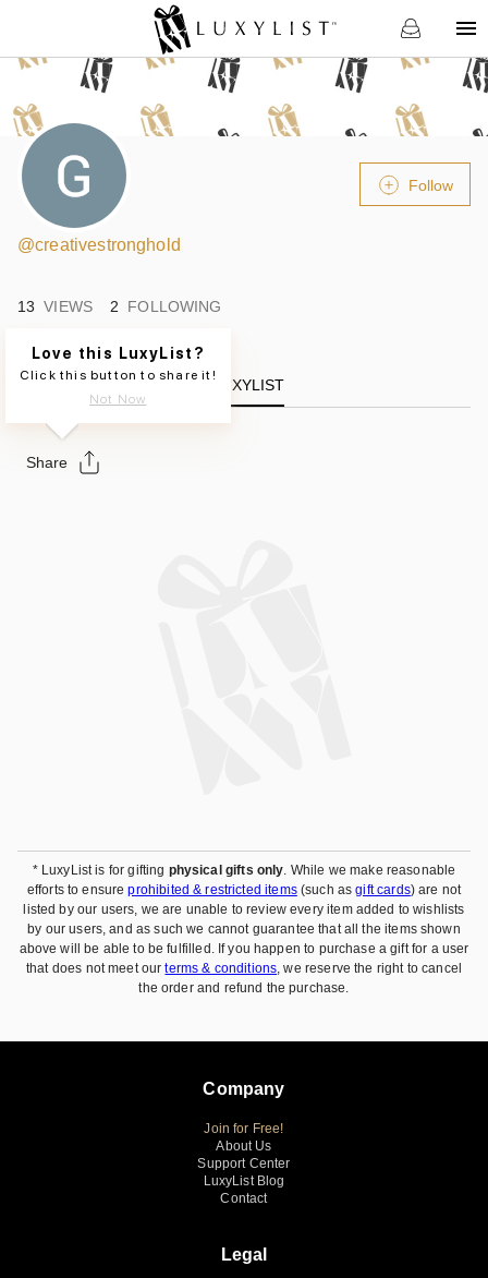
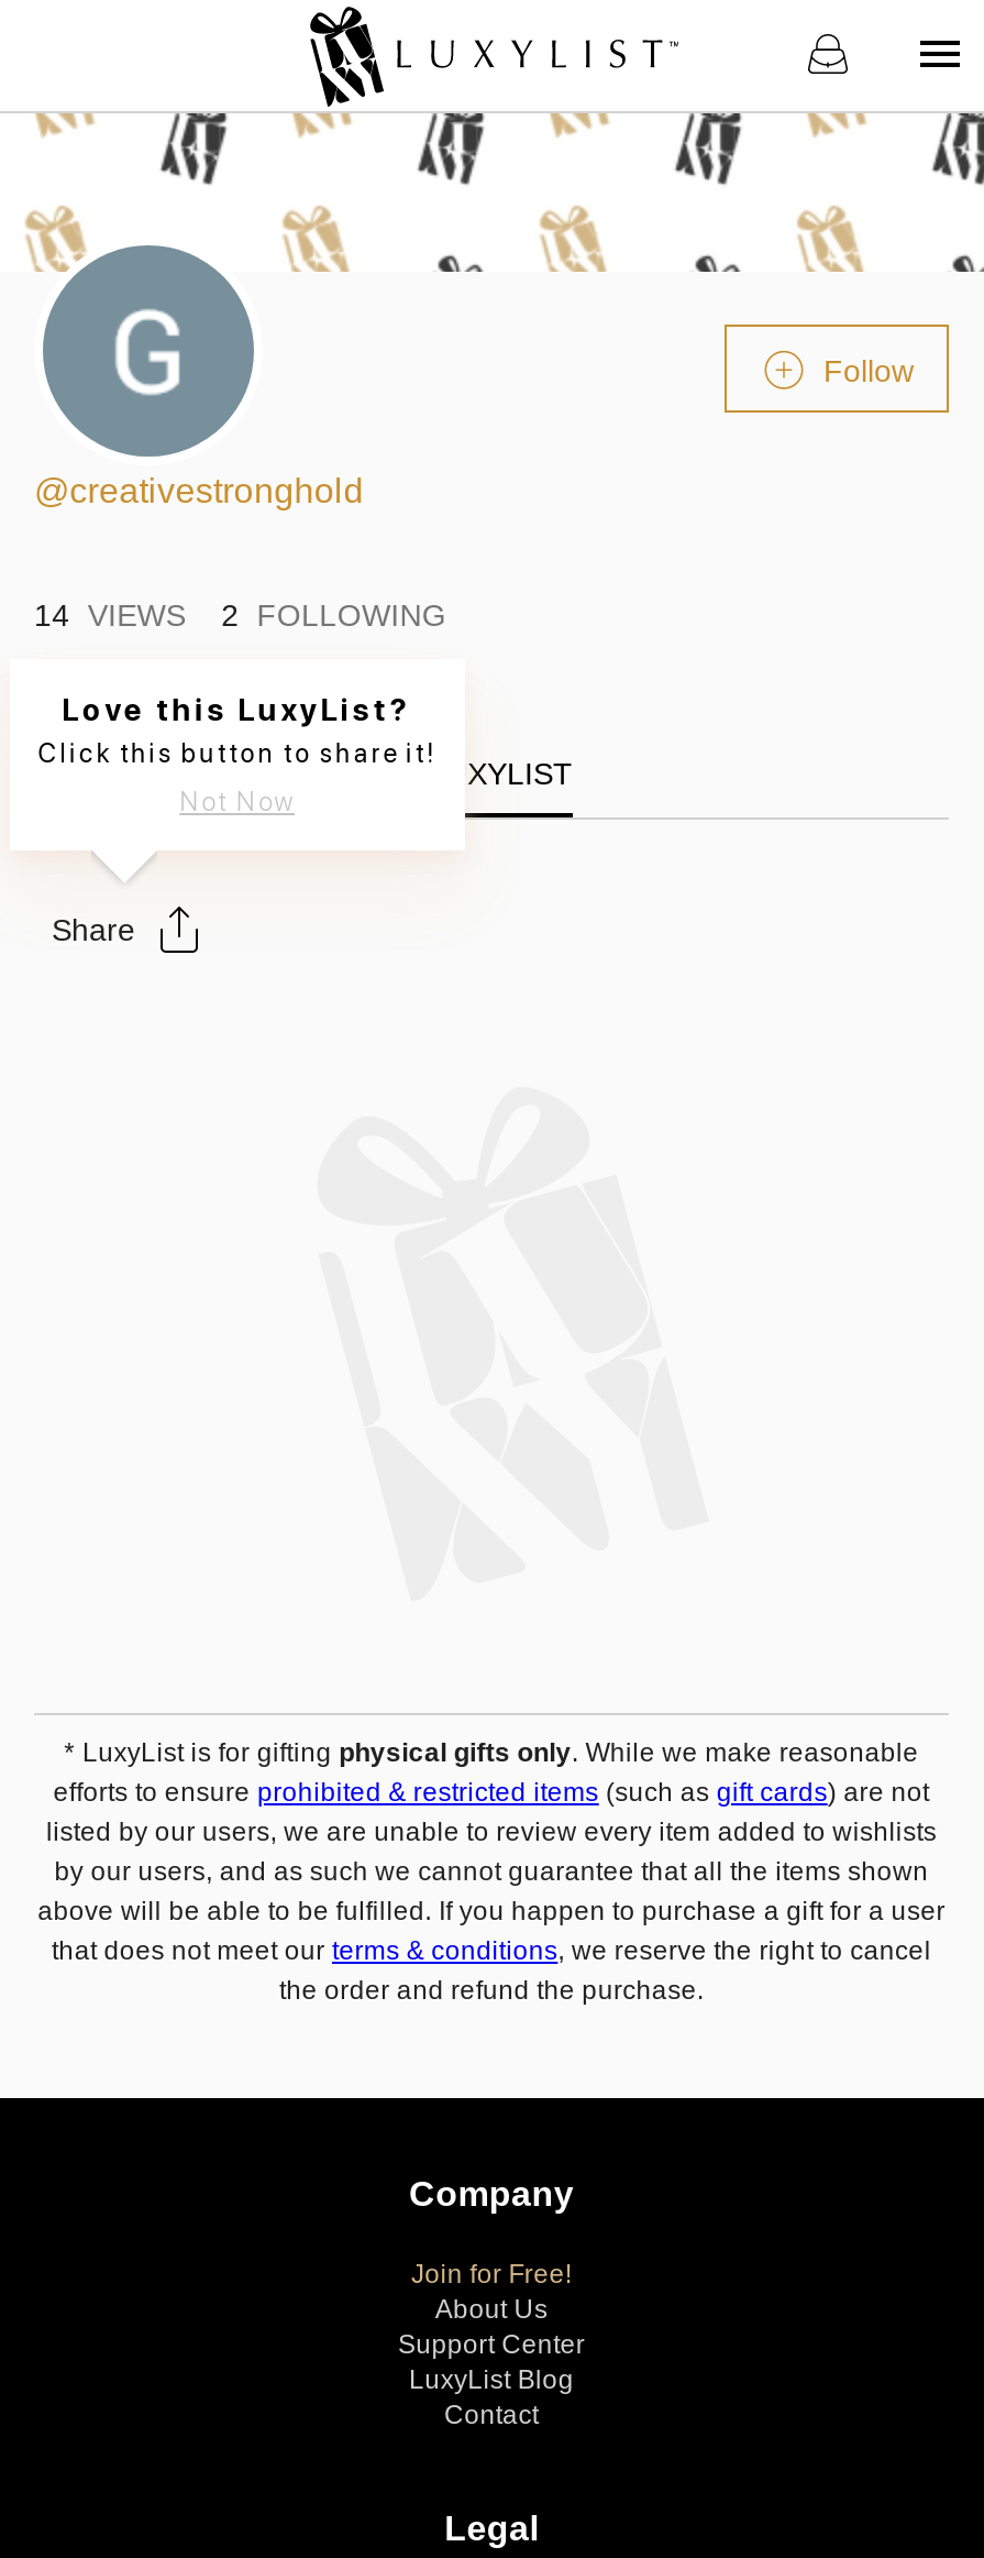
- 13 VIEWS 2 FOLLOWING
+ 14 VIEWS 2 FOLLOWING
